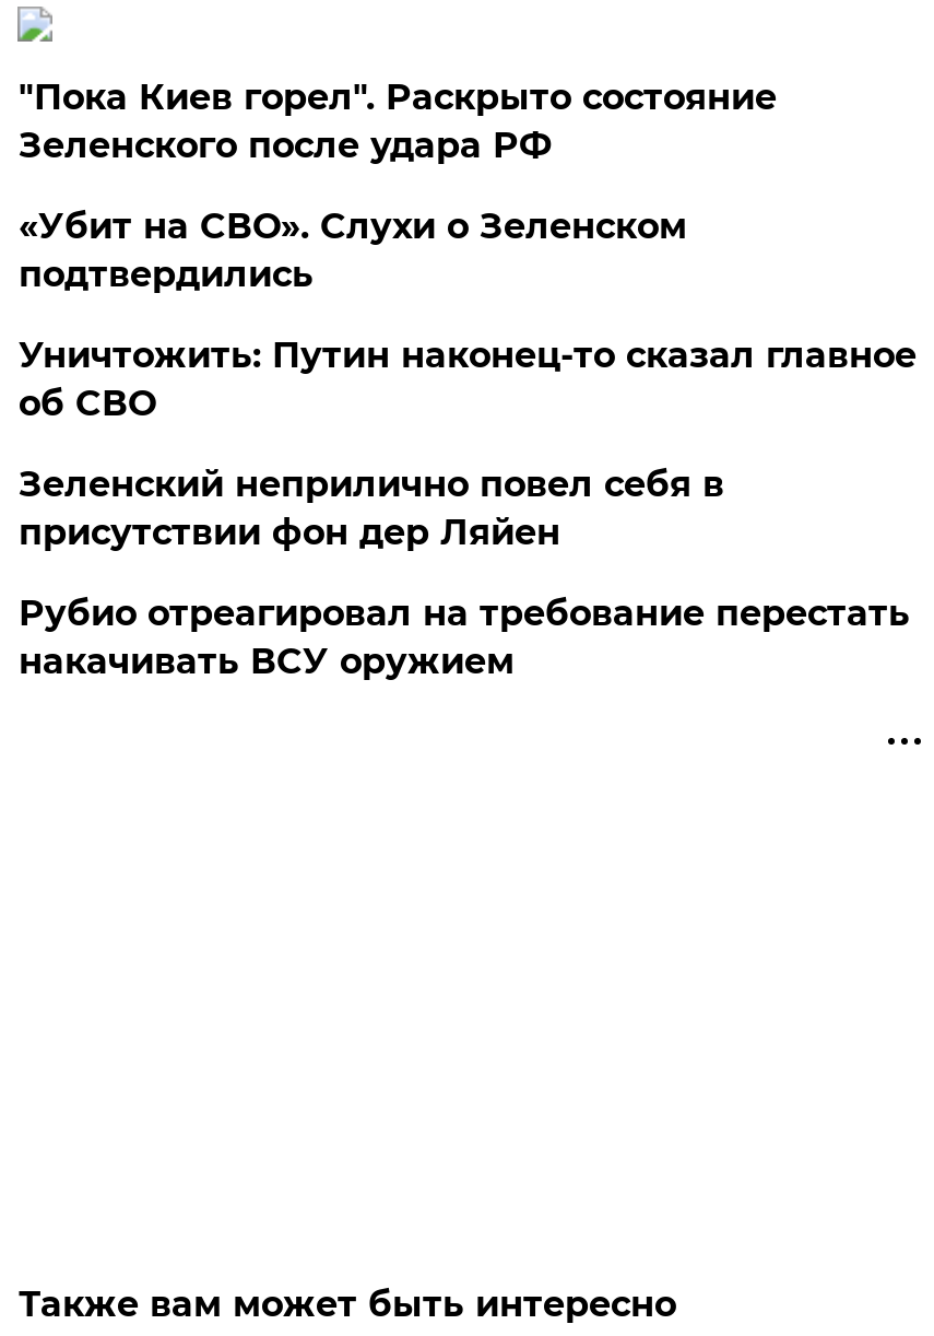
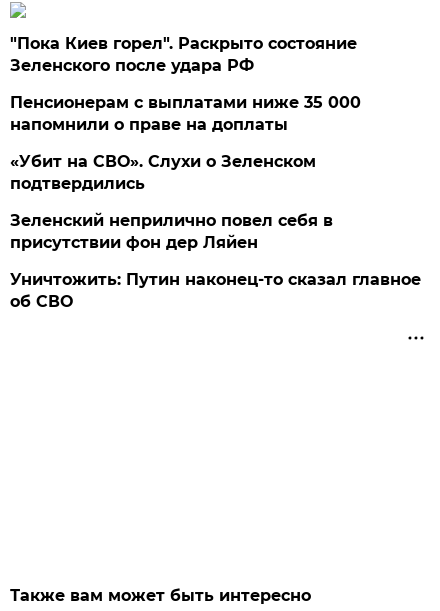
+ Пенсионерам с выплатами ниже 35 000
+ напомнили о праве на доплаты

moved down: «Убит на СВО». Слухи о Зеленском | подтвердились

moved down: Уничтожить: Путин наконец-то сказал главное | об СВО

- Рубио отреагировал на требование перестать
- накачивать ВСУ оружием
